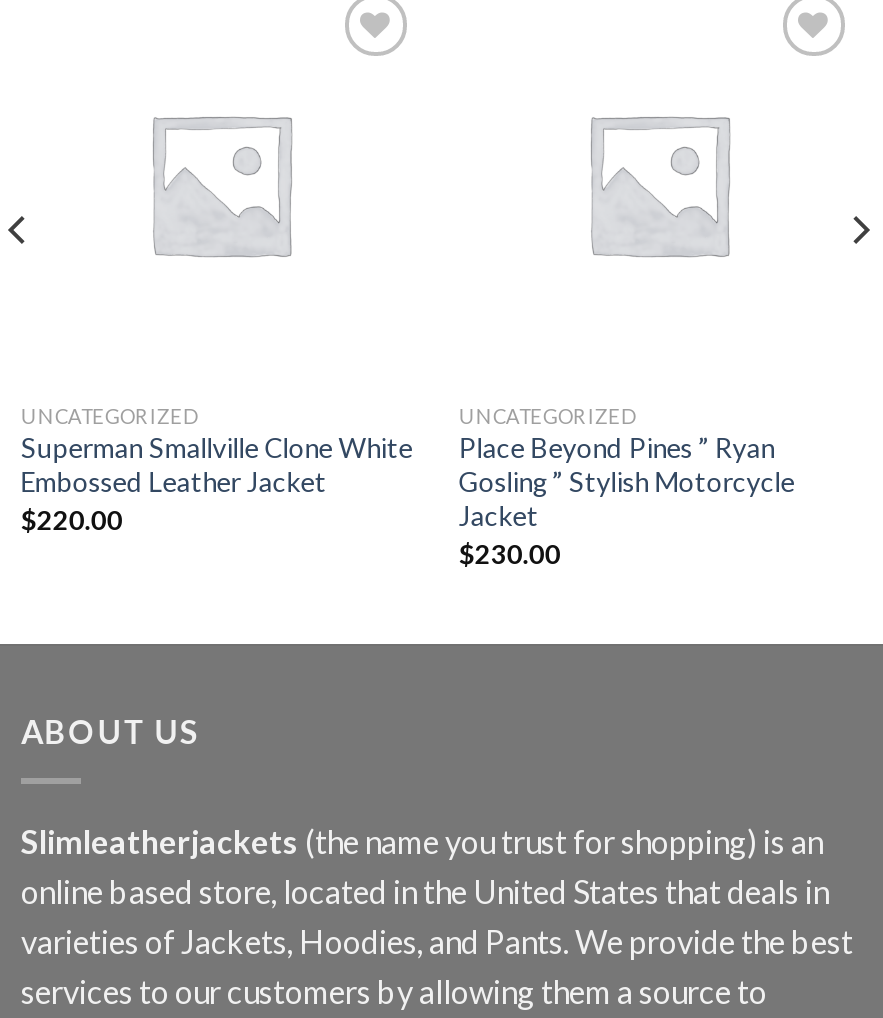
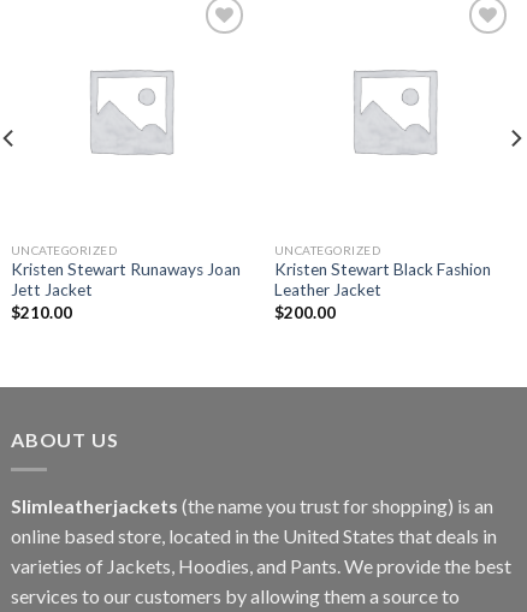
- Superman Smallville Clone White
- Embossed Leather Jacket
- $220.00
+ Kristen Stewart Runaways Joan
+ Jett Jacket
+ $210.00

- Place Beyond Pines ” Ryan
- Gosling ” Stylish Motorcycle
- Jacket
- $230.00
+ Kristen Stewart Black Fashion
+ Leather Jacket
+ $200.00
